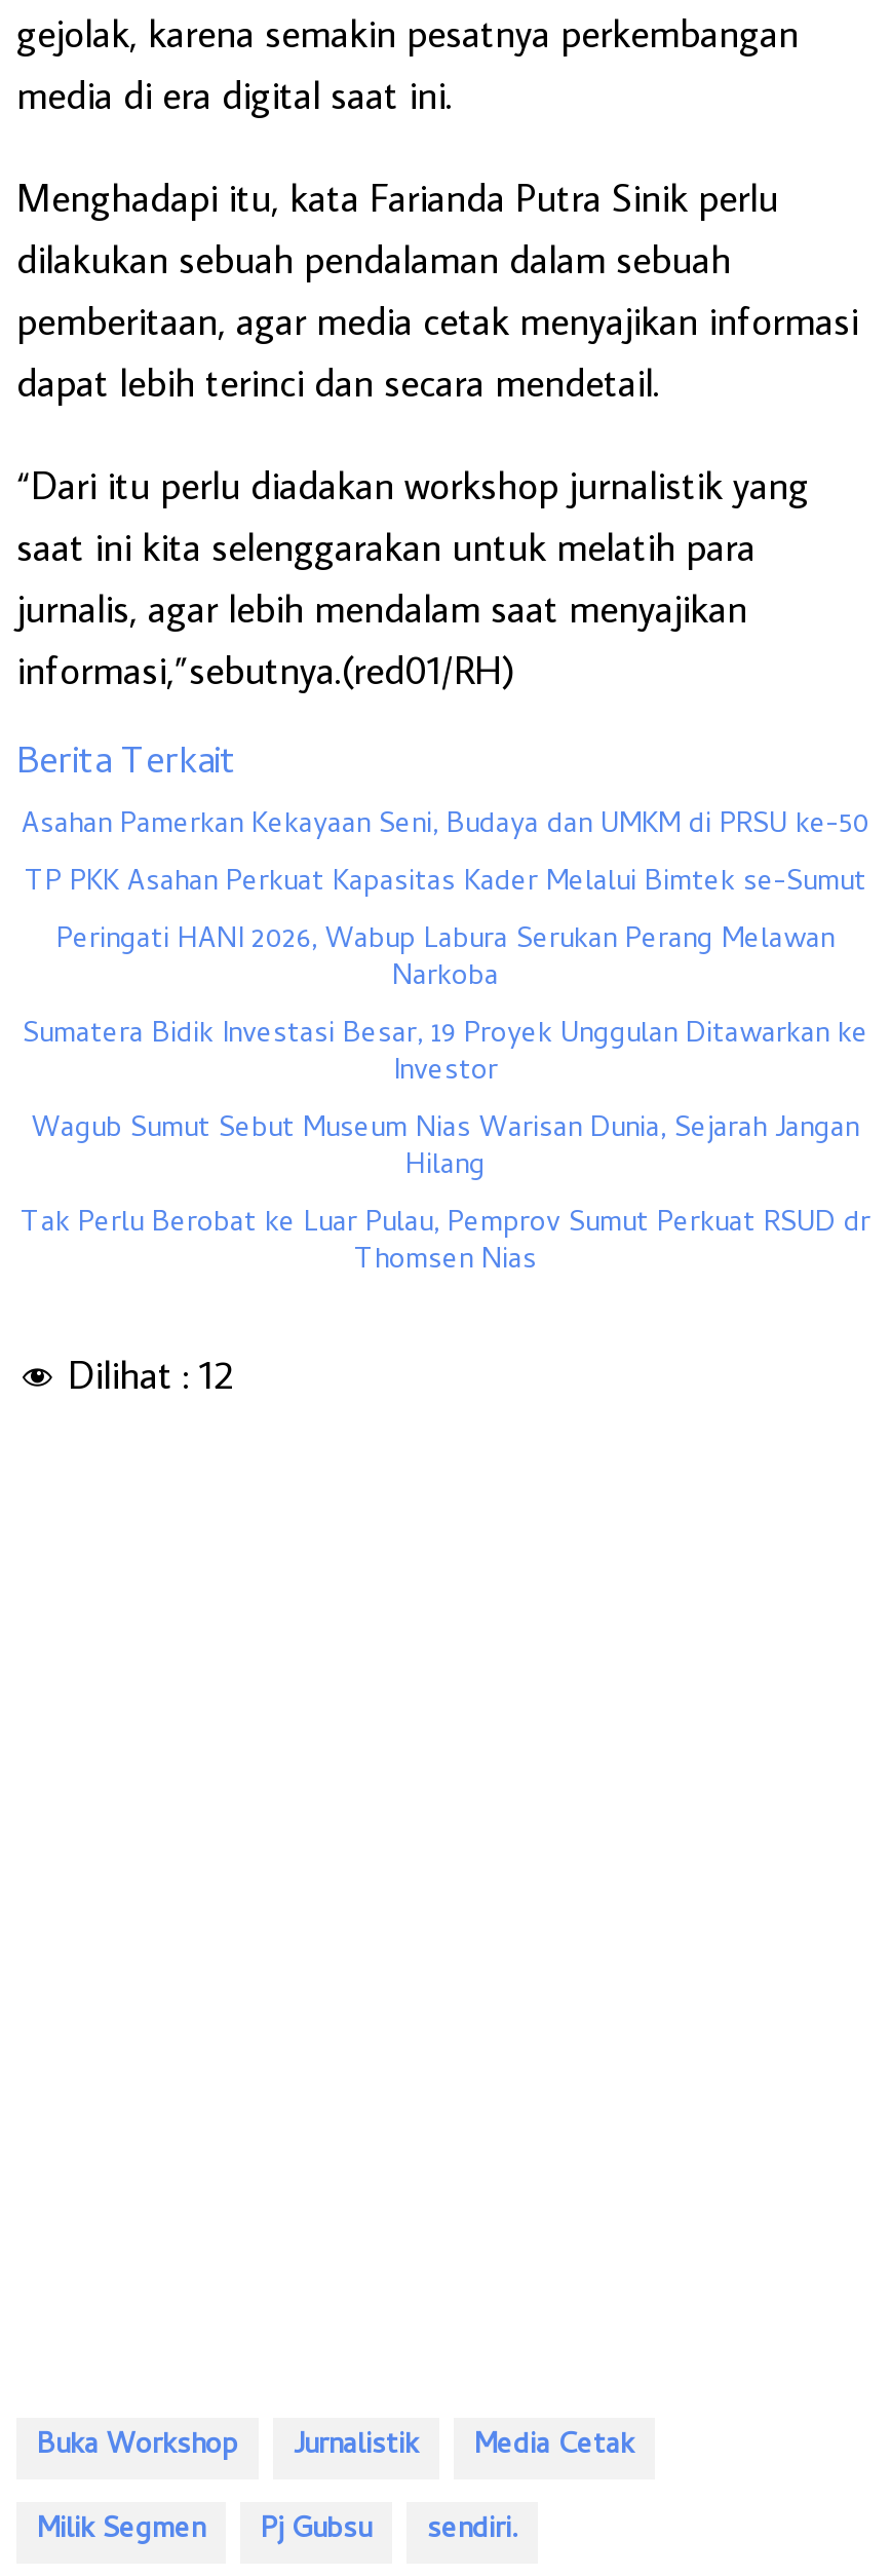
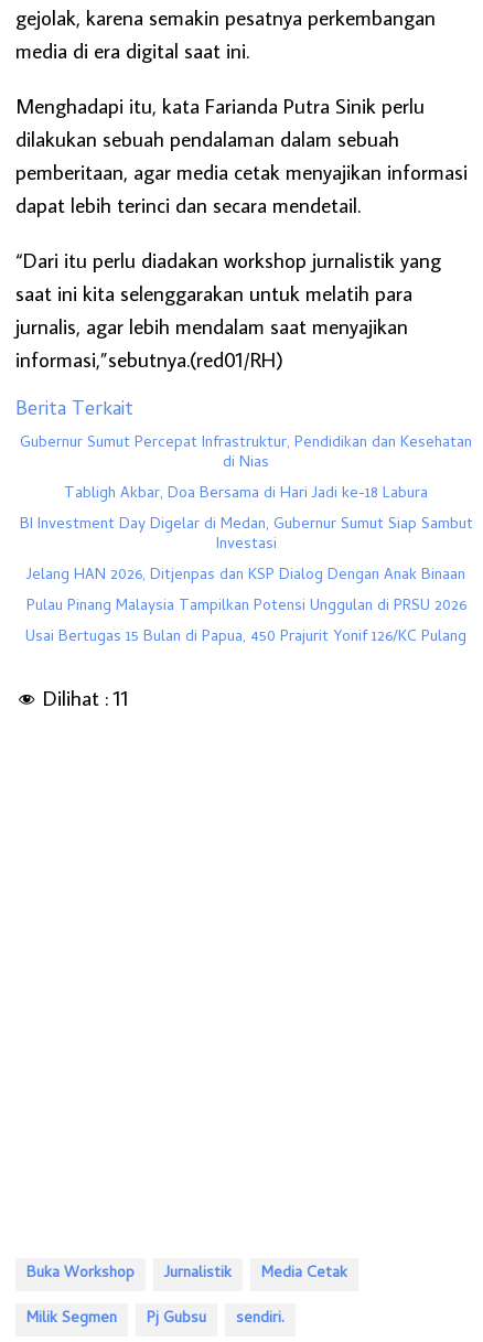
- Asahan Pamerkan Kekayaan Seni, Budaya dan UMKM di PRSU ke-50
- TP PKK Asahan Perkuat Kapasitas Kader Melalui Bimtek se-Sumut
- Peringati HANI 2026, Wabup Labura Serukan Perang Melawan
- Narkoba
- Sumatera Bidik Investasi Besar, 19 Proyek Unggulan Ditawarkan ke
- Investor
- Wagub Sumut Sebut Museum Nias Warisan Dunia, Sejarah Jangan
- Hilang
- Tak Perlu Berobat ke Luar Pulau, Pemprov Sumut Perkuat RSUD dr
- Thomsen Nias
+ Gubernur Sumut Percepat Infrastruktur, Pendidikan dan Kesehatan
+ di Nias
+ Tabligh Akbar, Doa Bersama di Hari Jadi ke-18 Labura
+ BI Investment Day Digelar di Medan, Gubernur Sumut Siap Sambut
+ Investasi
+ Jelang HAN 2026, Ditjenpas dan KSP Dialog Dengan Anak Binaan
+ Pulau Pinang Malaysia Tampilkan Potensi Unggulan di PRSU 2026
+ Usai Bertugas 15 Bulan di Papua, 450 Prajurit Yonif 126/KC Pulang

- Dilihat : 12
+ Dilihat : 11
